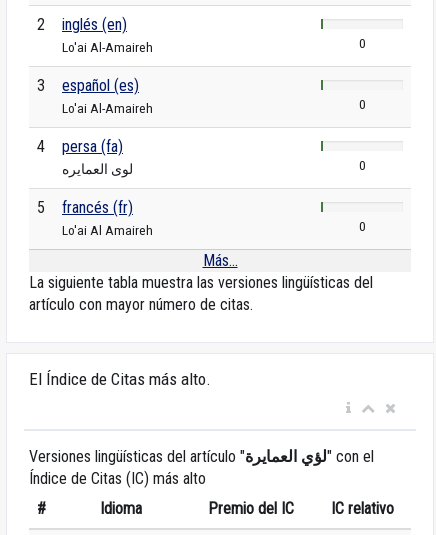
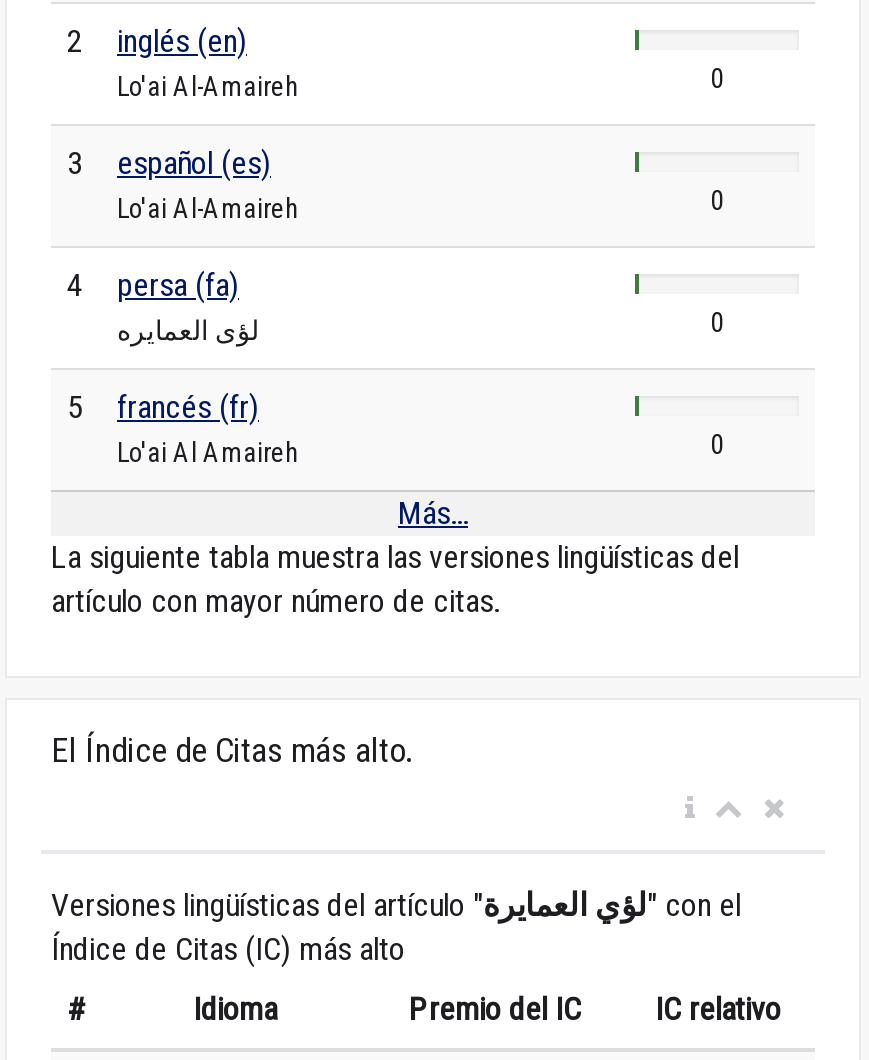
- لوی العمایره
+ لؤی العمایره
